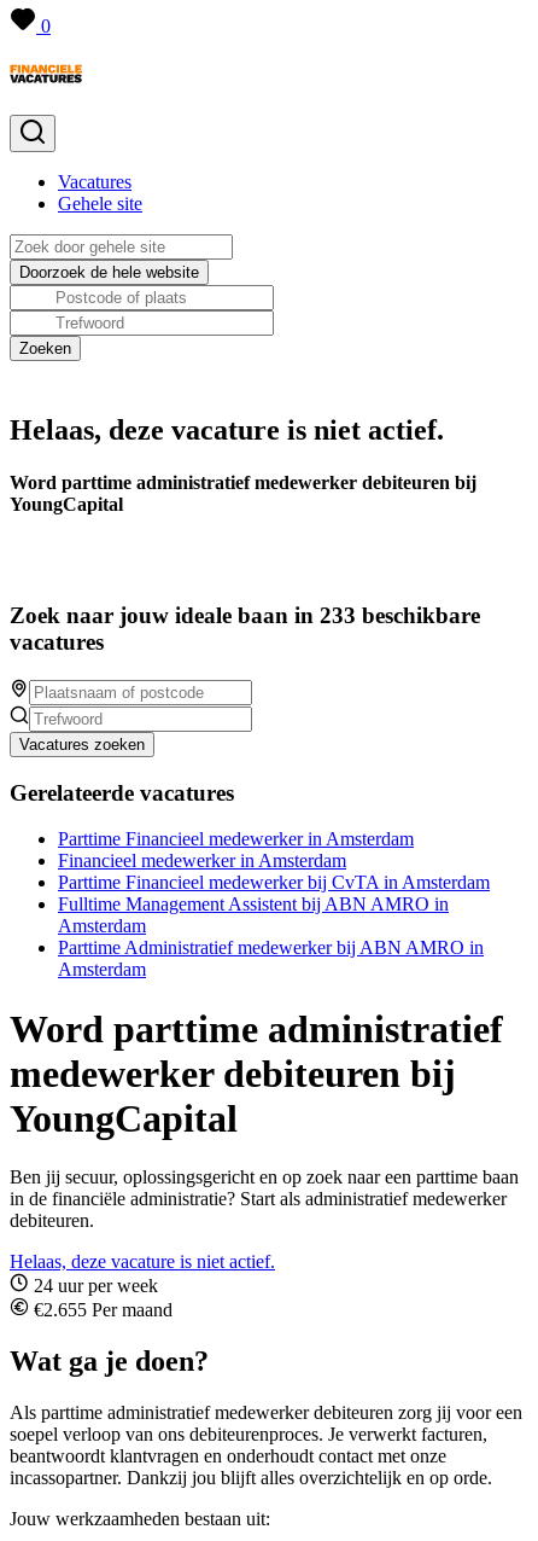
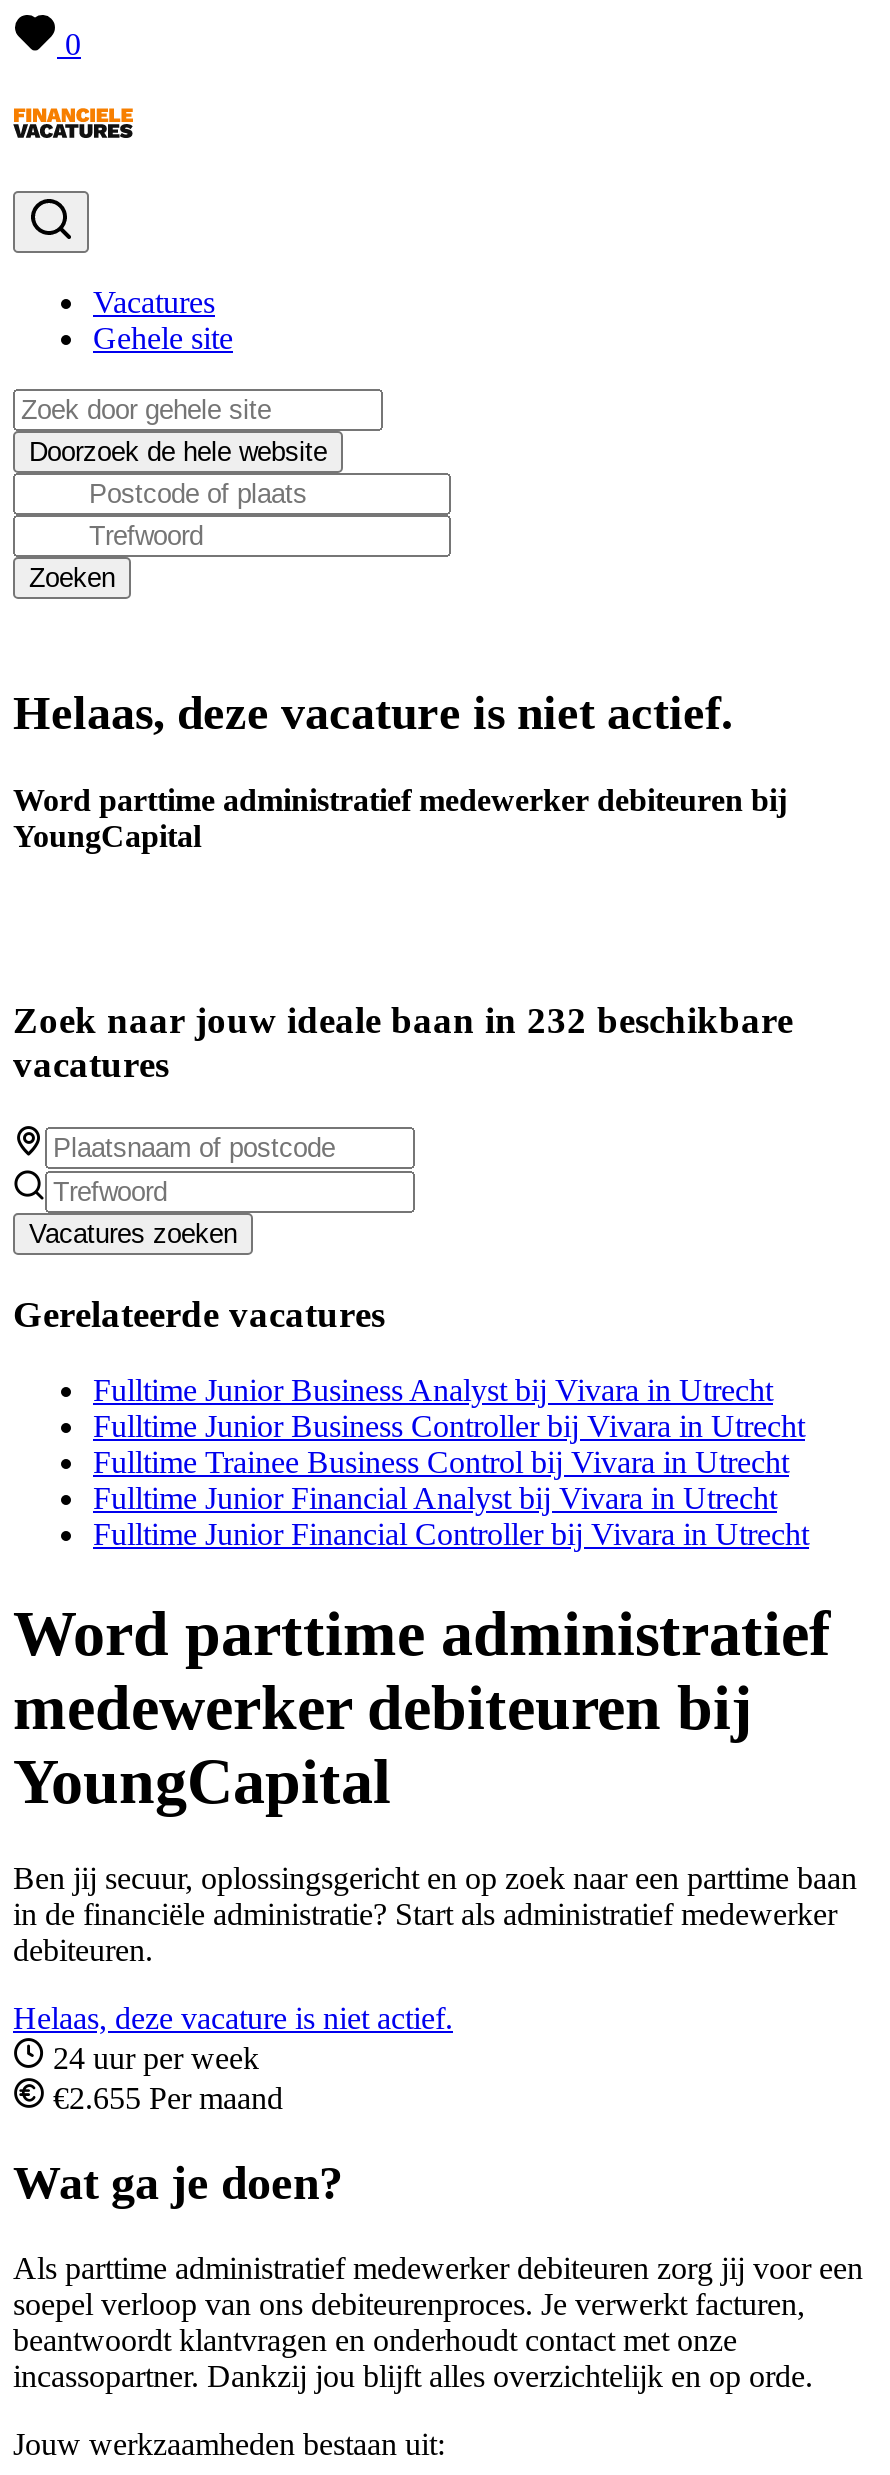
- Zoek naar jouw ideale baan in 233 beschikbare
+ Zoek naar jouw ideale baan in 232 beschikbare

- Parttime Financieel medewerker in Amsterdam
- Financieel medewerker in Amsterdam
- Parttime Financieel medewerker bij CvTA in Amsterdam
- Fulltime Management Assistent bij ABN AMRO in
- Amsterdam
- Parttime Administratief medewerker bij ABN AMRO in
- Amsterdam
+ Fulltime Junior Business Analyst bij Vivara in Utrecht
+ Fulltime Junior Business Controller bij Vivara in Utrecht
+ Fulltime Trainee Business Control bij Vivara in Utrecht
+ Fulltime Junior Financial Analyst bij Vivara in Utrecht
+ Fulltime Junior Financial Controller bij Vivara in Utrecht
